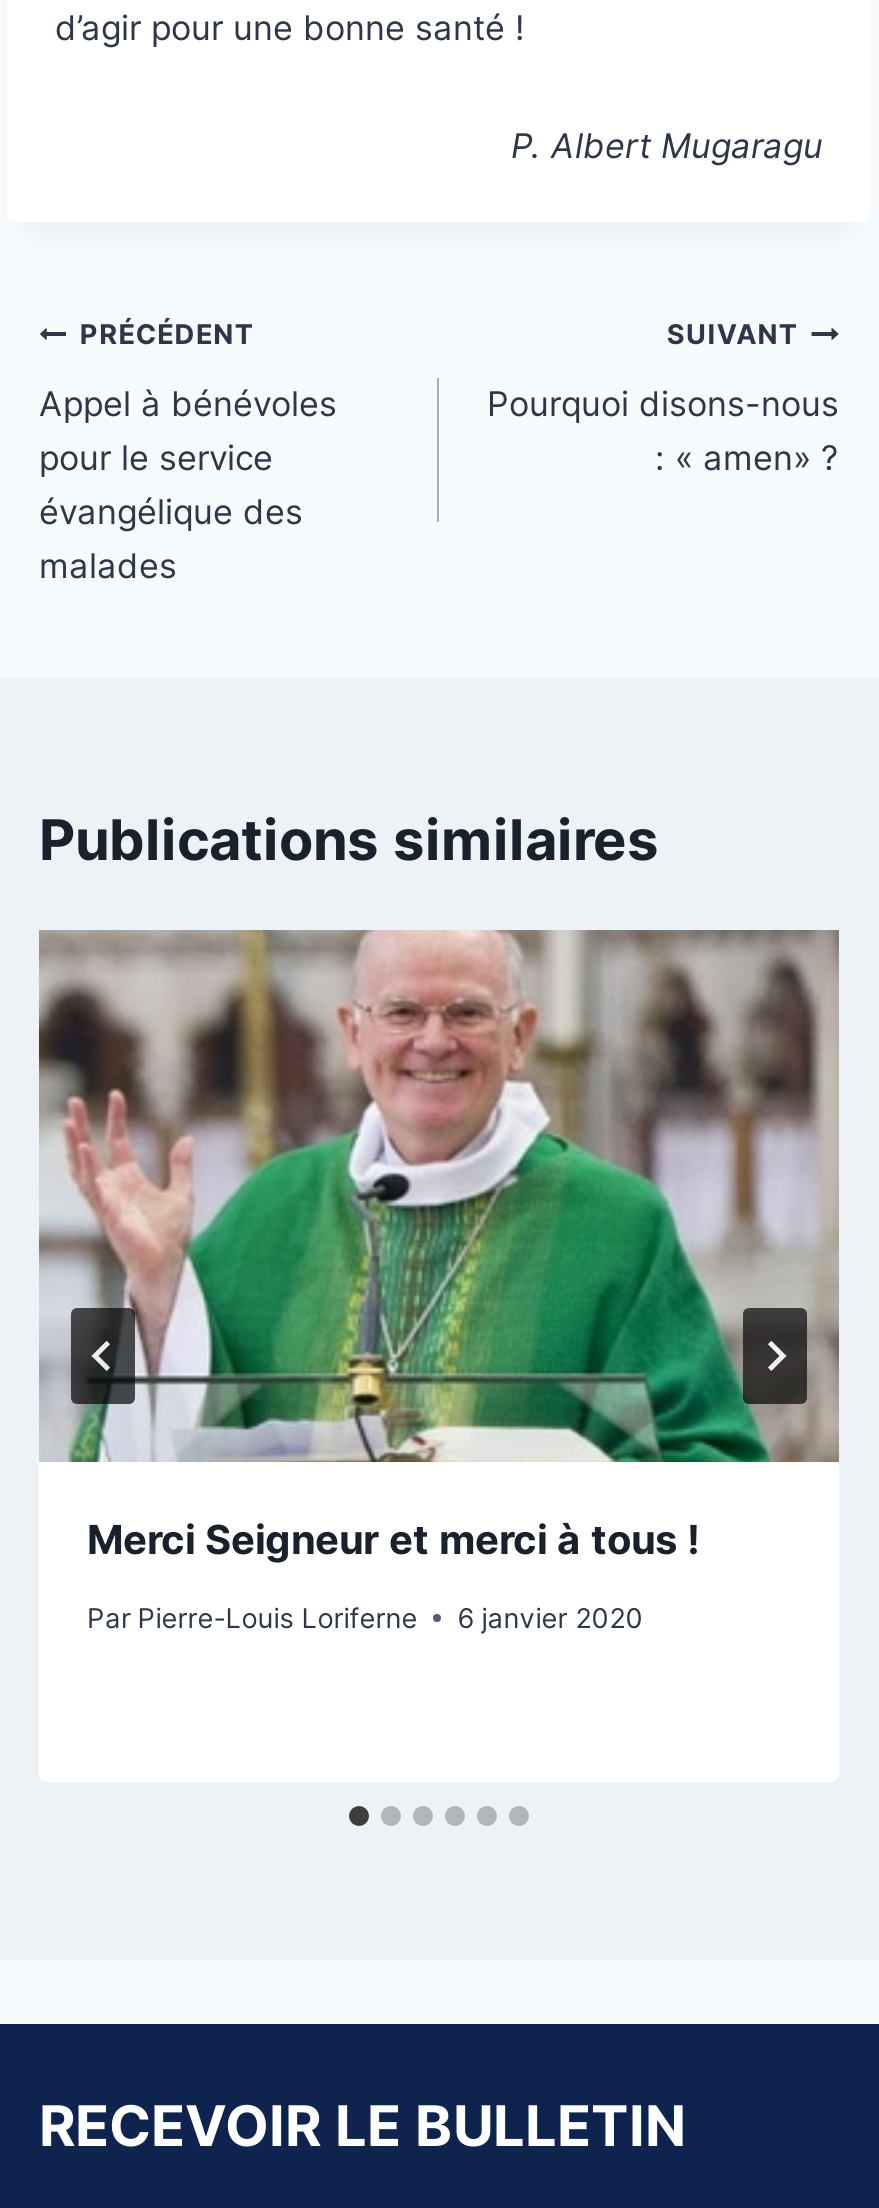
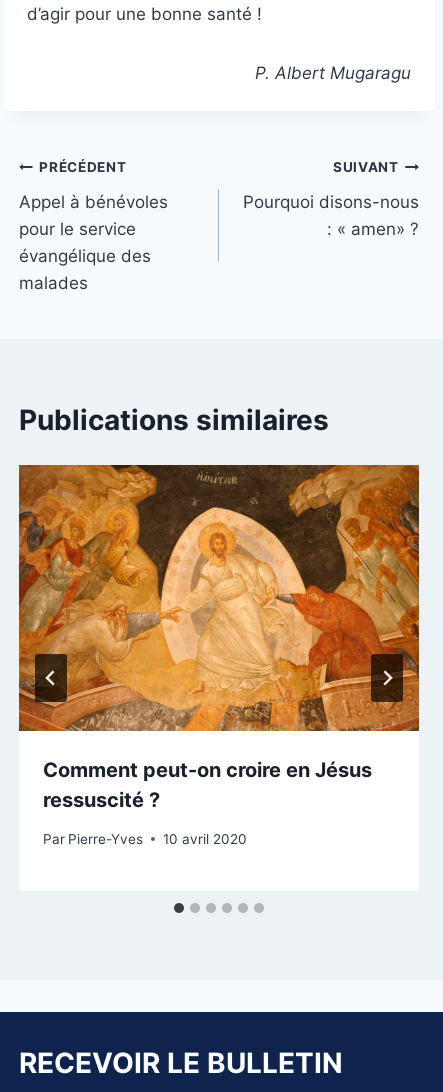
- [image]
- Merci Seigneur et merci à tous !
+ [image]
+ Comment peut-on croire en Jésus
+ ressuscité ?

- Par Pierre-Louis Loriferne
- 6 janvier 2020
+ Par Pierre-Yves
+ 10 avril 2020
